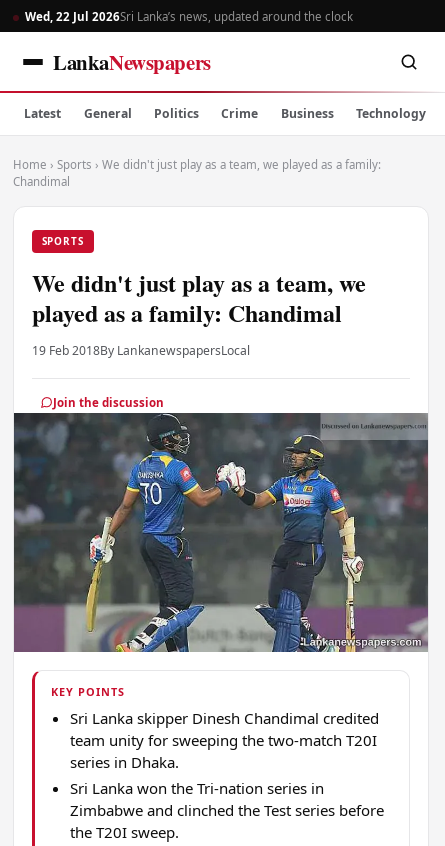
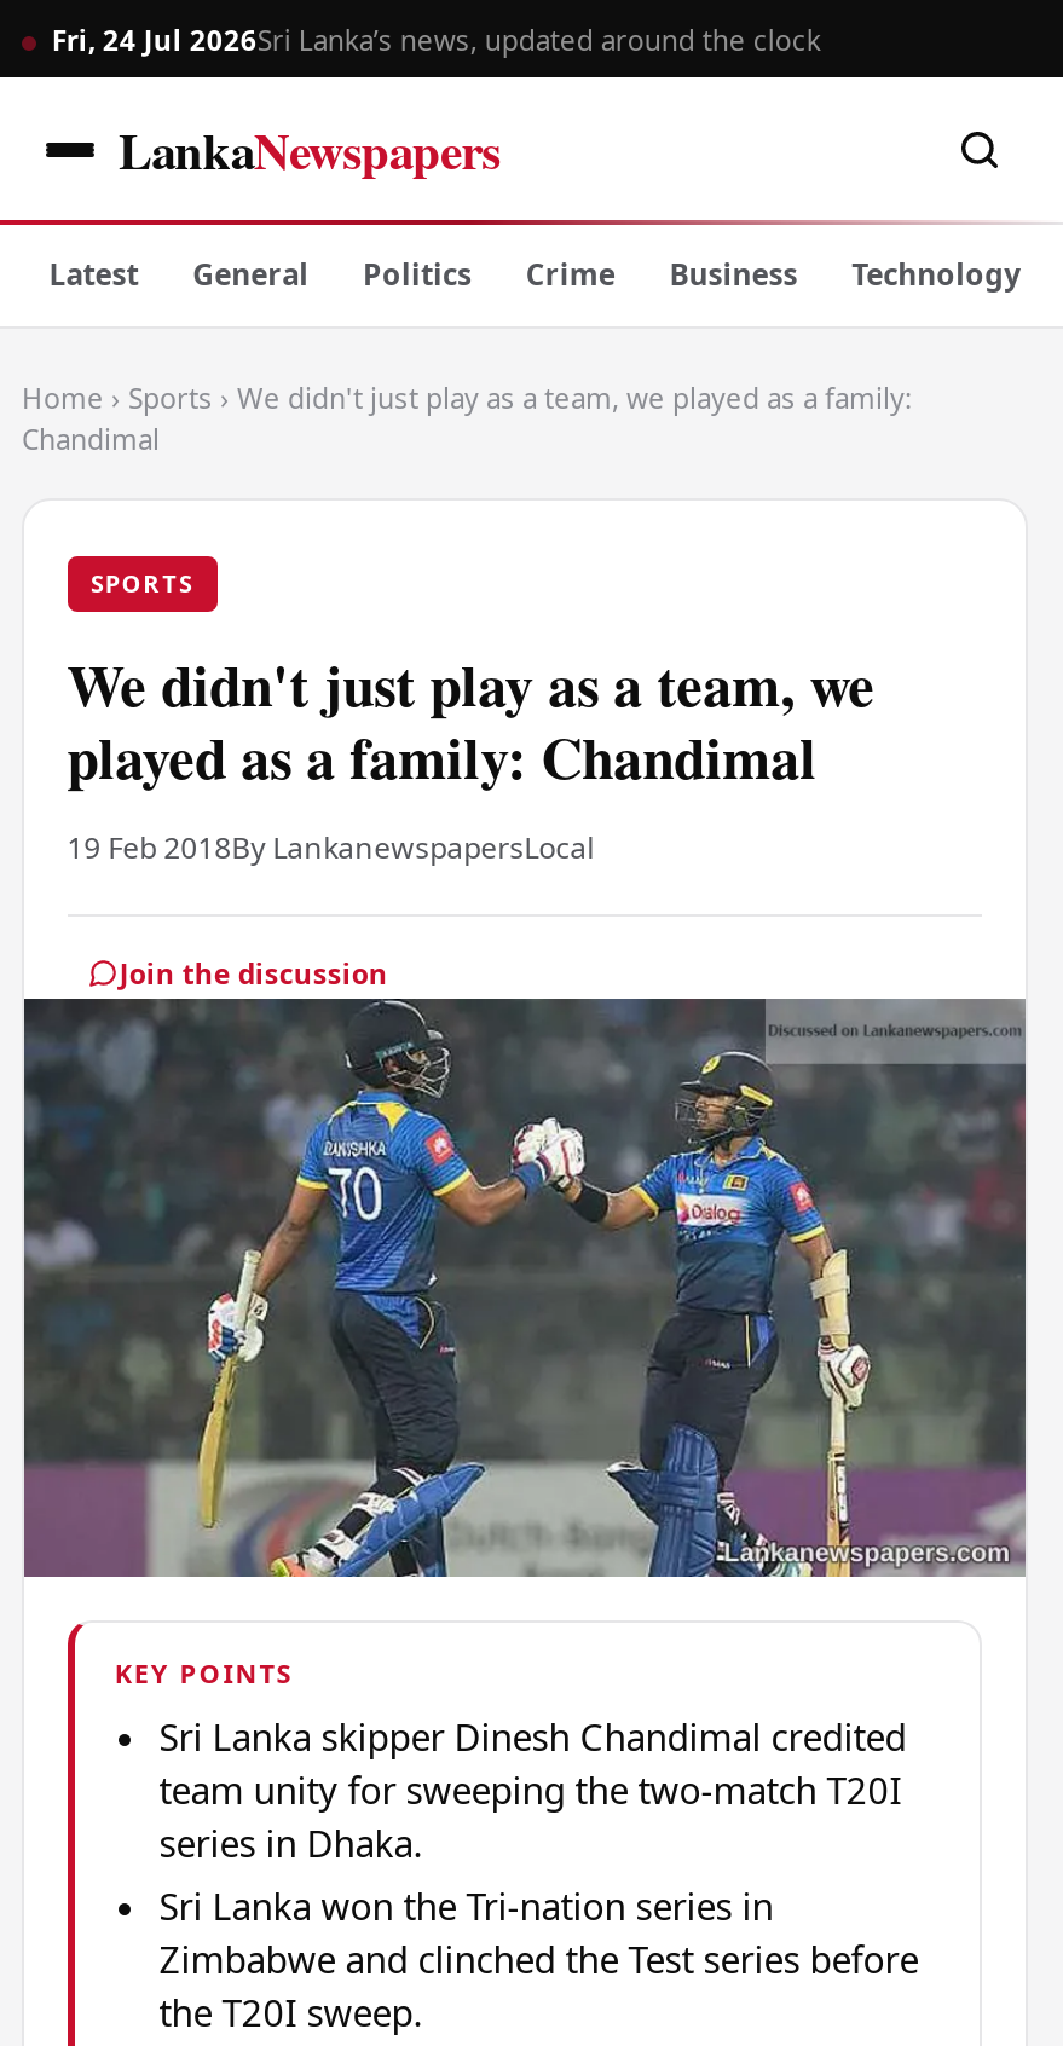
- Wed, 22 Jul 2026Sri Lanka’s news, updated around the clock
+ Fri, 24 Jul 2026Sri Lanka’s news, updated around the clock
